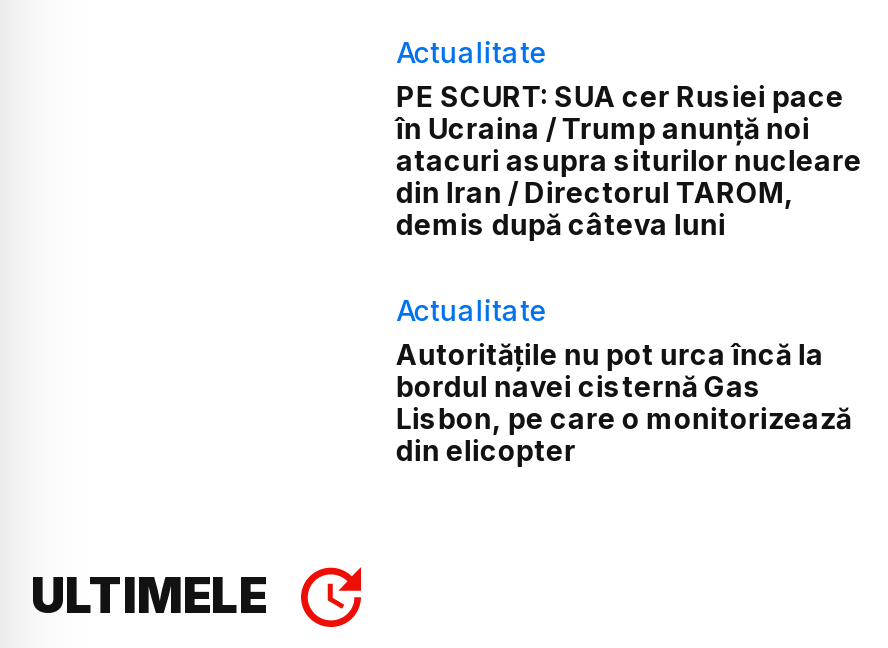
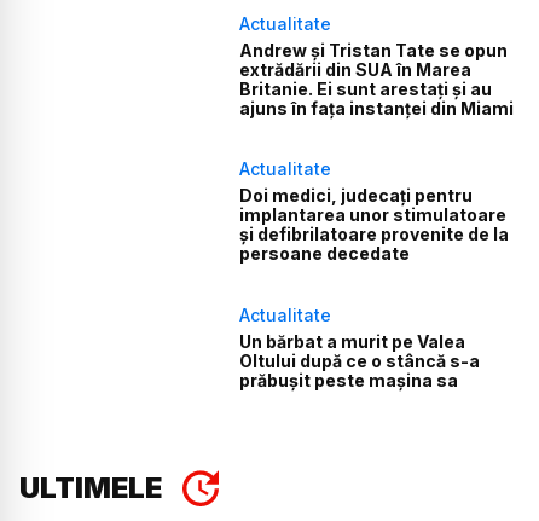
- PE SCURT: SUA cer Rusiei pace
- în Ucraina / Trump anunță noi
- atacuri asupra siturilor nucleare
- din Iran / Directorul TAROM,
- demis după câteva luni
+ Andrew și Tristan Tate se opun
+ extrădării din SUA în Marea
+ Britanie. Ei sunt arestați și au
+ ajuns în fața instanței din Miami

- Autoritățile nu pot urca încă la
- bordul navei cisternă Gas
- Lisbon, pe care o monitorizează
- din elicopter
+ Doi medici, judecați pentru
+ implantarea unor stimulatoare
+ și defibrilatoare provenite de la
+ persoane decedate
+ Actualitate
+ Un bărbat a murit pe Valea
+ Oltului după ce o stâncă s-a
+ prăbușit peste mașina sa
